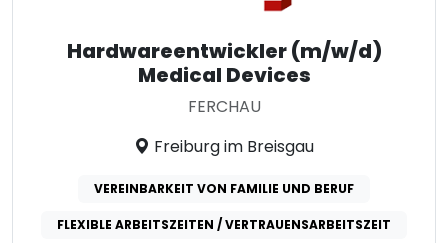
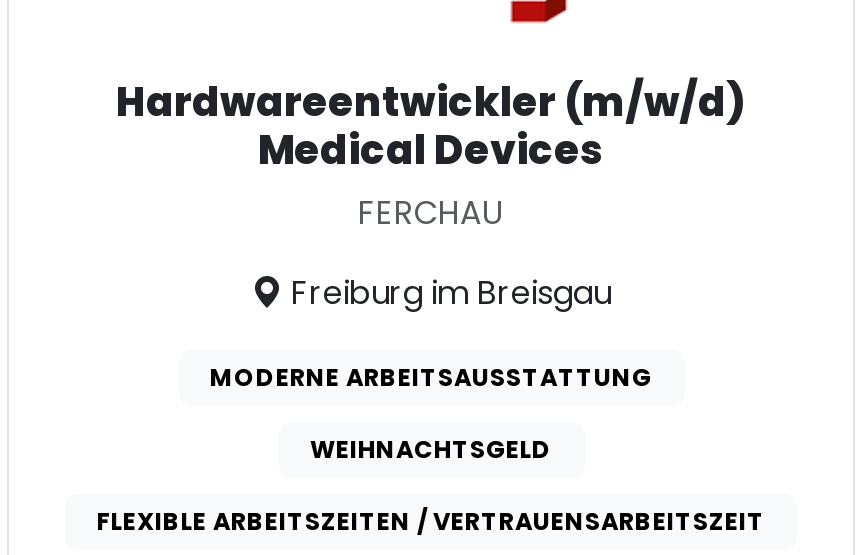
- VEREINBARKEIT VON FAMILIE UND BERUF
+ MODERNE ARBEITSAUSSTATTUNG
+ WEIHNACHTSGELD
